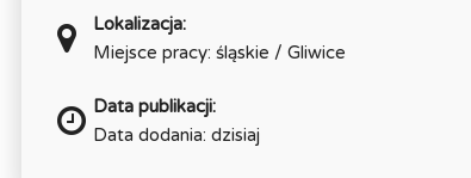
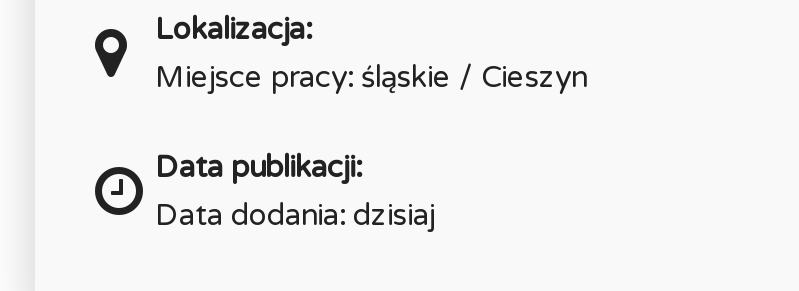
- Miejsce pracy: śląskie / Gliwice
+ Miejsce pracy: śląskie / Cieszyn
